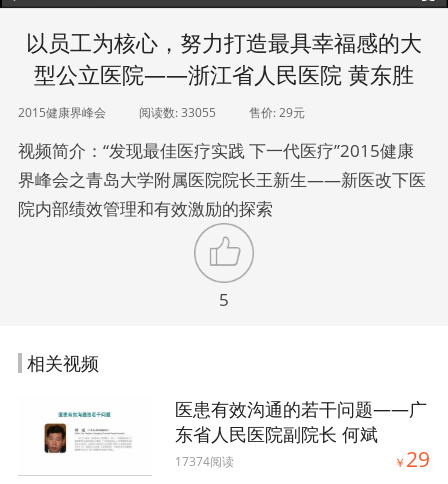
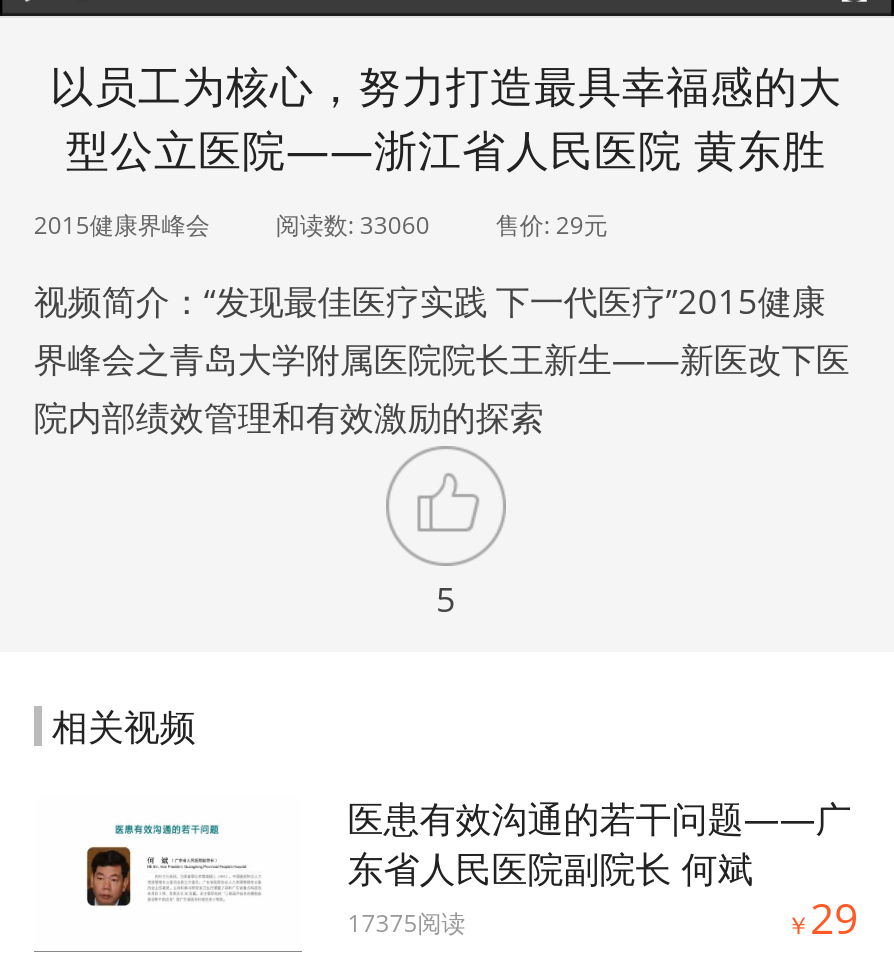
- 2015健康界峰会 阅读数: 33055 售价: 29元
+ 2015健康界峰会 阅读数: 33060 售价: 29元

- 17374阅读
+ 17375阅读
